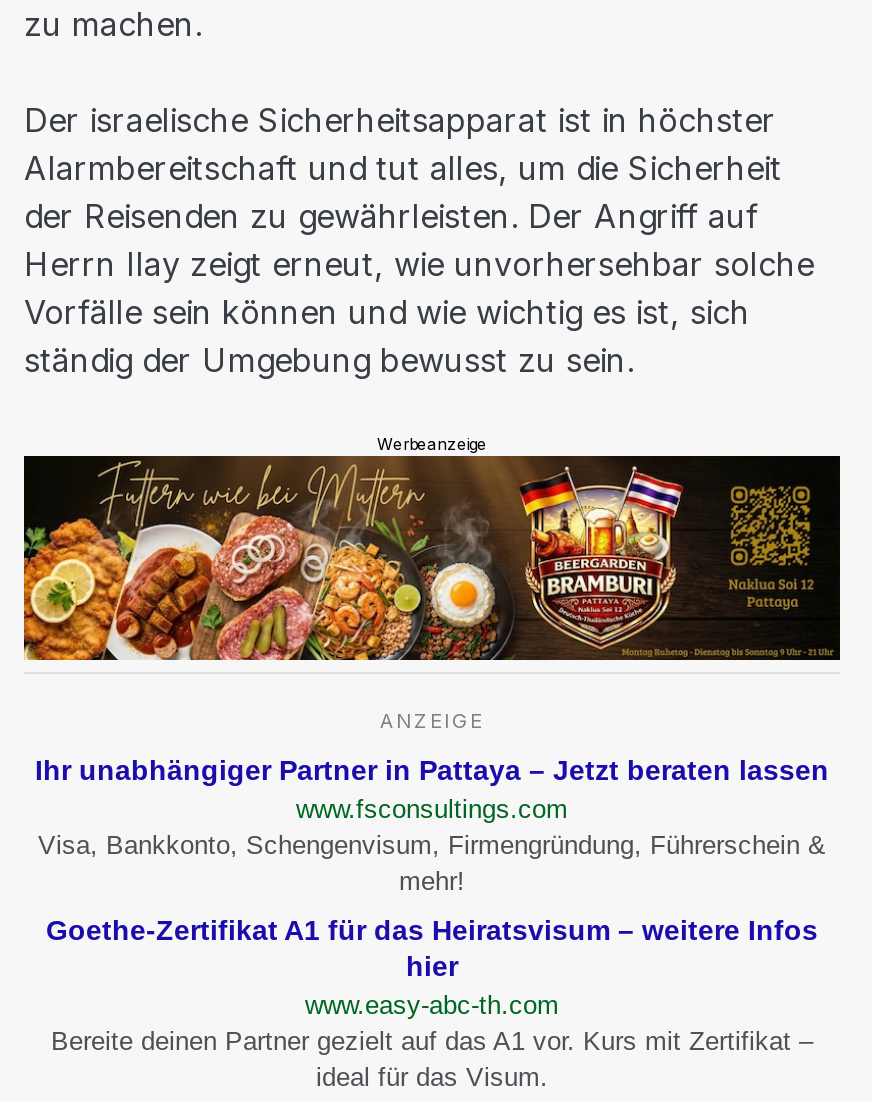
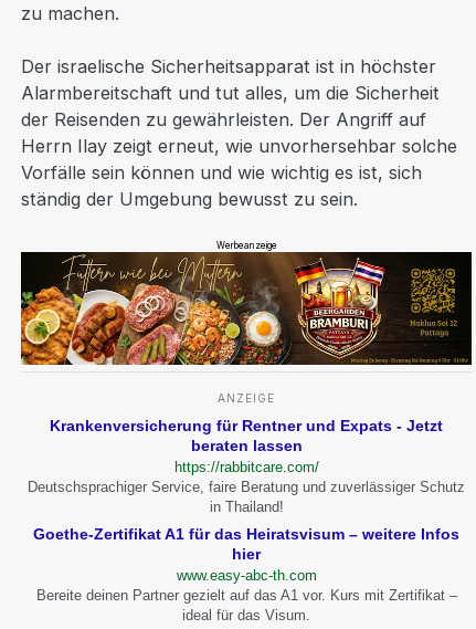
- Ihr unabhängiger Partner in Pattaya – Jetzt beraten lassen
- www.fsconsultings.com
- Visa, Bankkonto, Schengenvisum, Firmengründung, Führerschein &
- mehr!
+ Krankenversicherung für Rentner und Expats - Jetzt
+ beraten lassen
+ https://rabbitcare.com/
+ Deutschsprachiger Service, faire Beratung und zuverlässiger Schutz
+ in Thailand!
